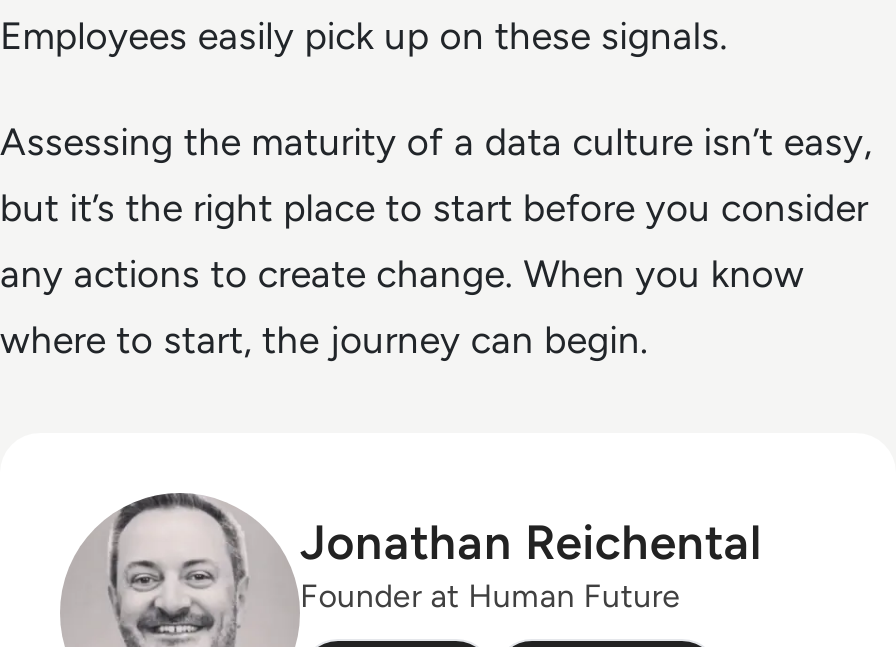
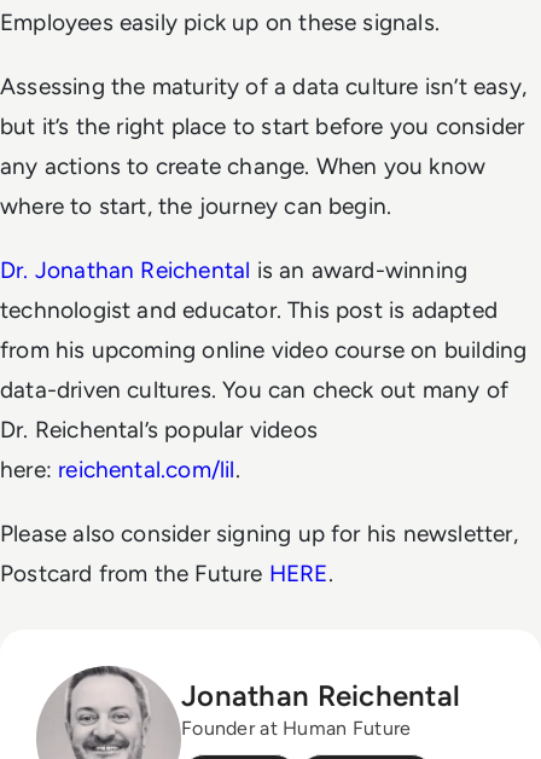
+ Dr. Jonathan Reichental is an award-winning
+ technologist and educator. This post is adapted
+ from his upcoming online video course on building
+ data-driven cultures. You can check out many of
+ Dr. Reichental’s popular videos
+ here: reichental.com/lil.
+ Please also consider signing up for his newsletter,
+ Postcard from the Future HERE.
